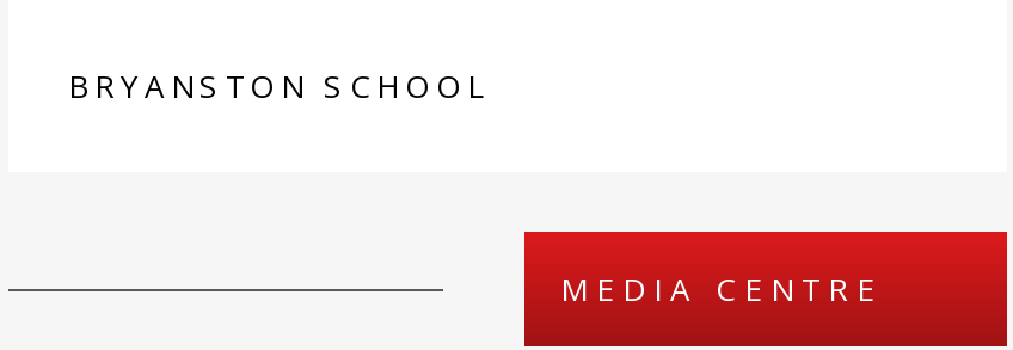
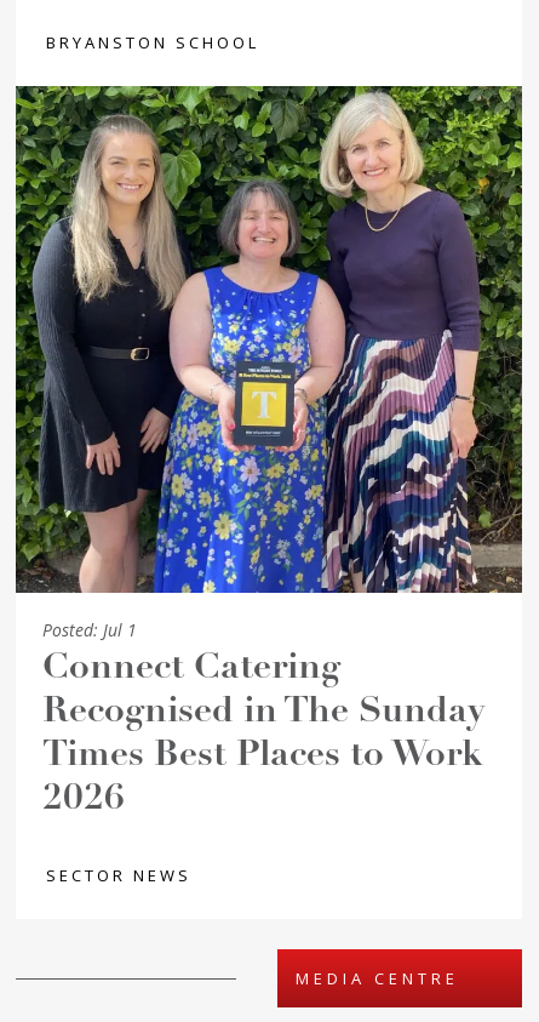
+ [image]
+ Posted: Jul 1
+ Connect Catering
+ Recognised in The Sunday
+ Times Best Places to Work
+ 2026
+ SECTOR NEWS
